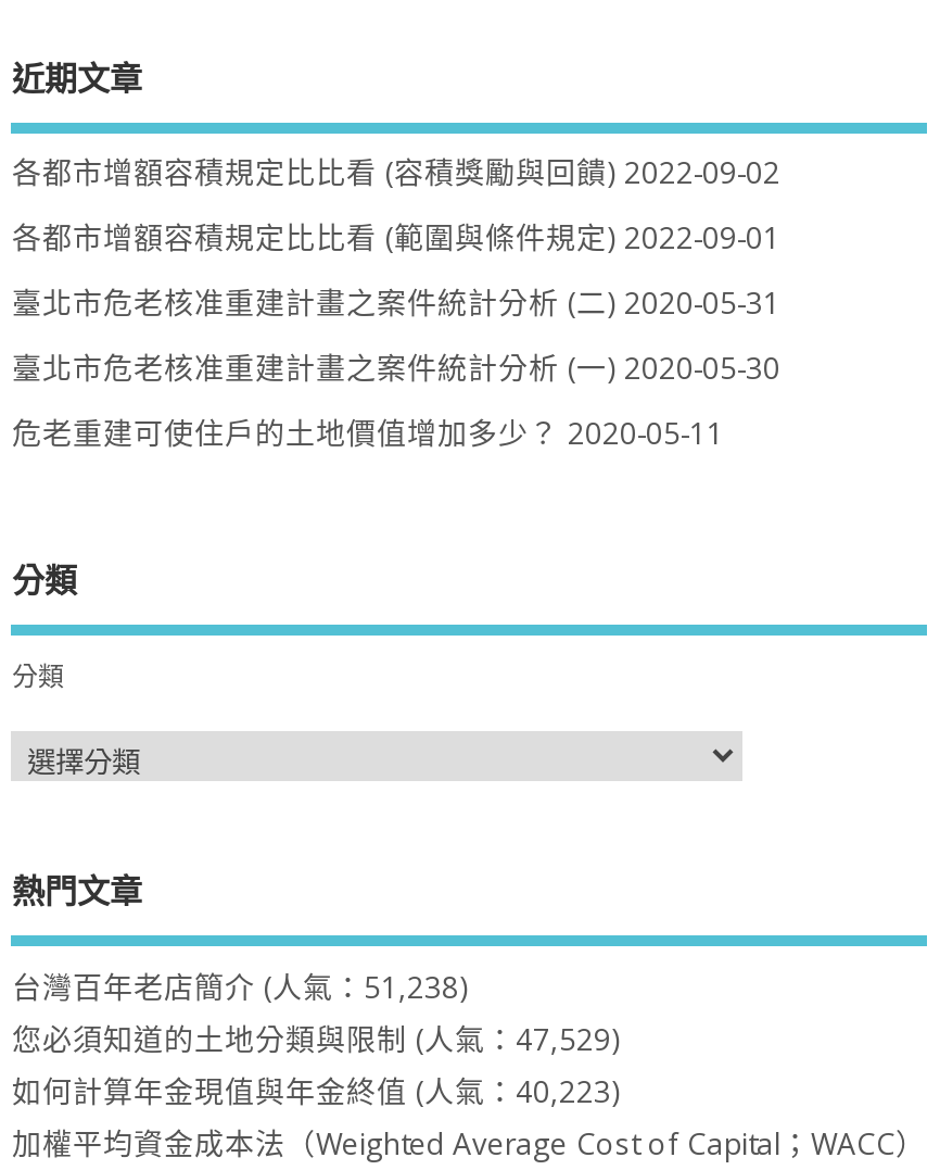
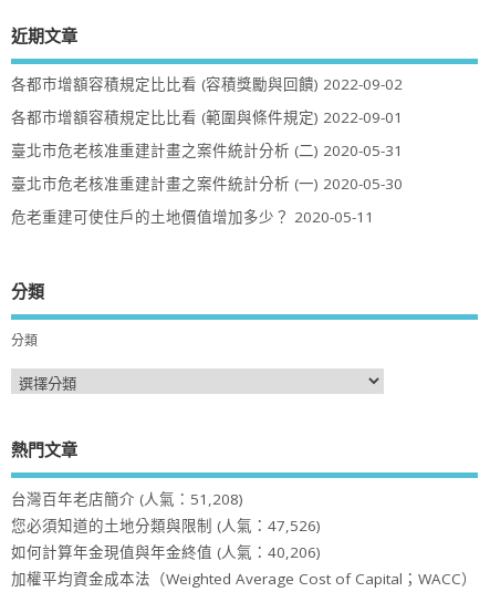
- 台灣百年老店簡介(人氣：51,238)
+ 台灣百年老店簡介(人氣：51,208)

- 您必須知道的土地分類與限制(人氣：47,529)
+ 您必須知道的土地分類與限制(人氣：47,526)

- 如何計算年金現值與年金終值(人氣：40,223)
+ 如何計算年金現值與年金終值(人氣：40,206)
